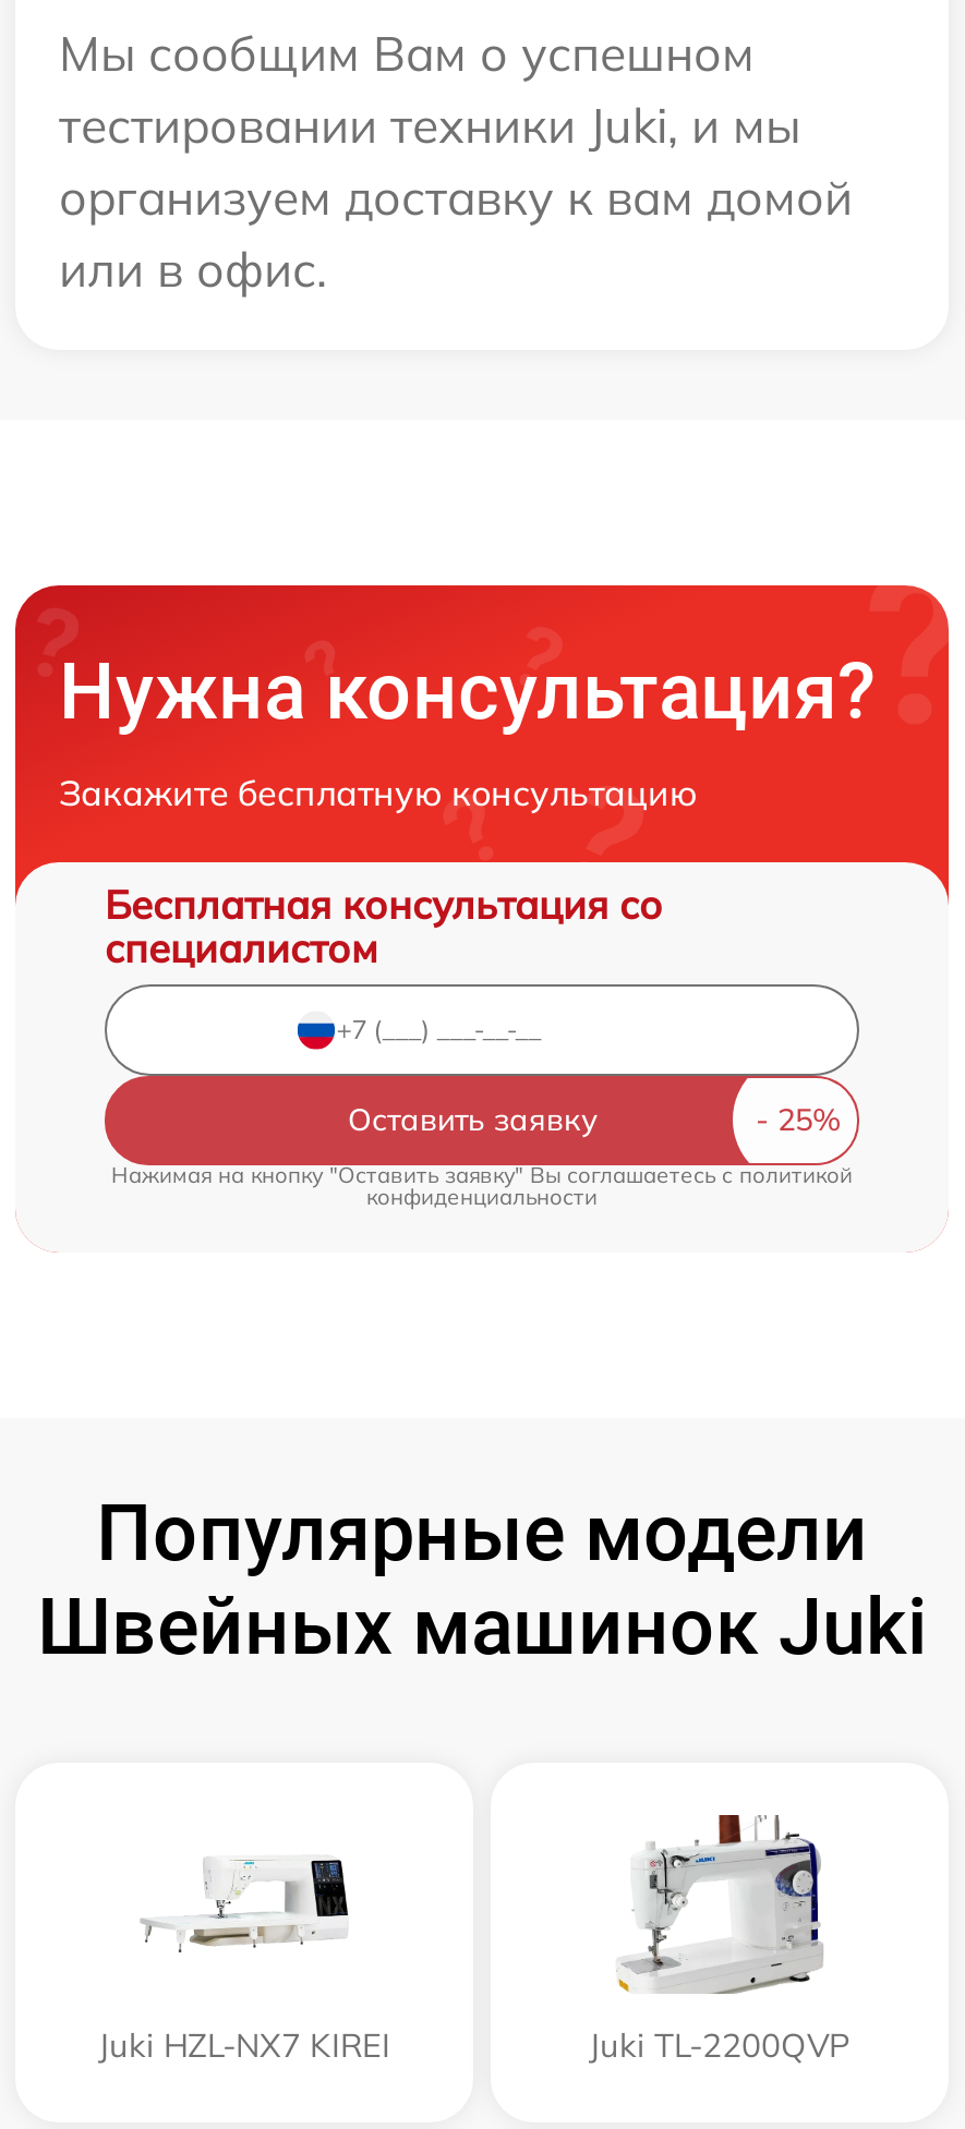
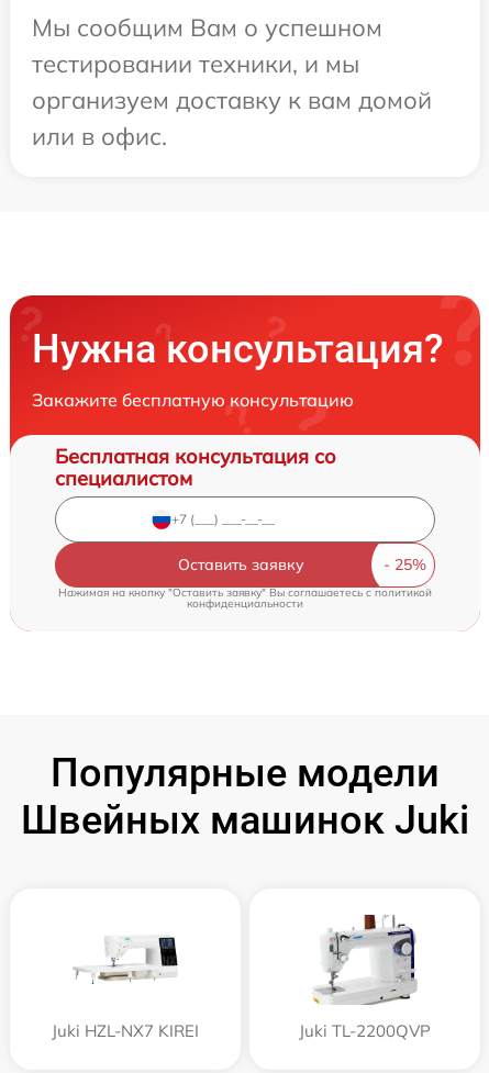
- тестировании техники Juki, и мы
+ тестировании техники, и мы
